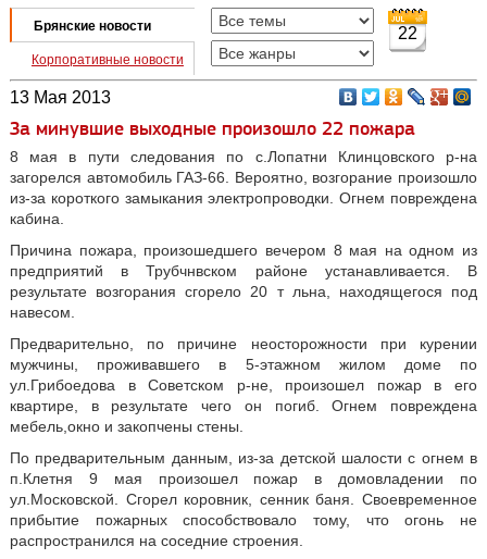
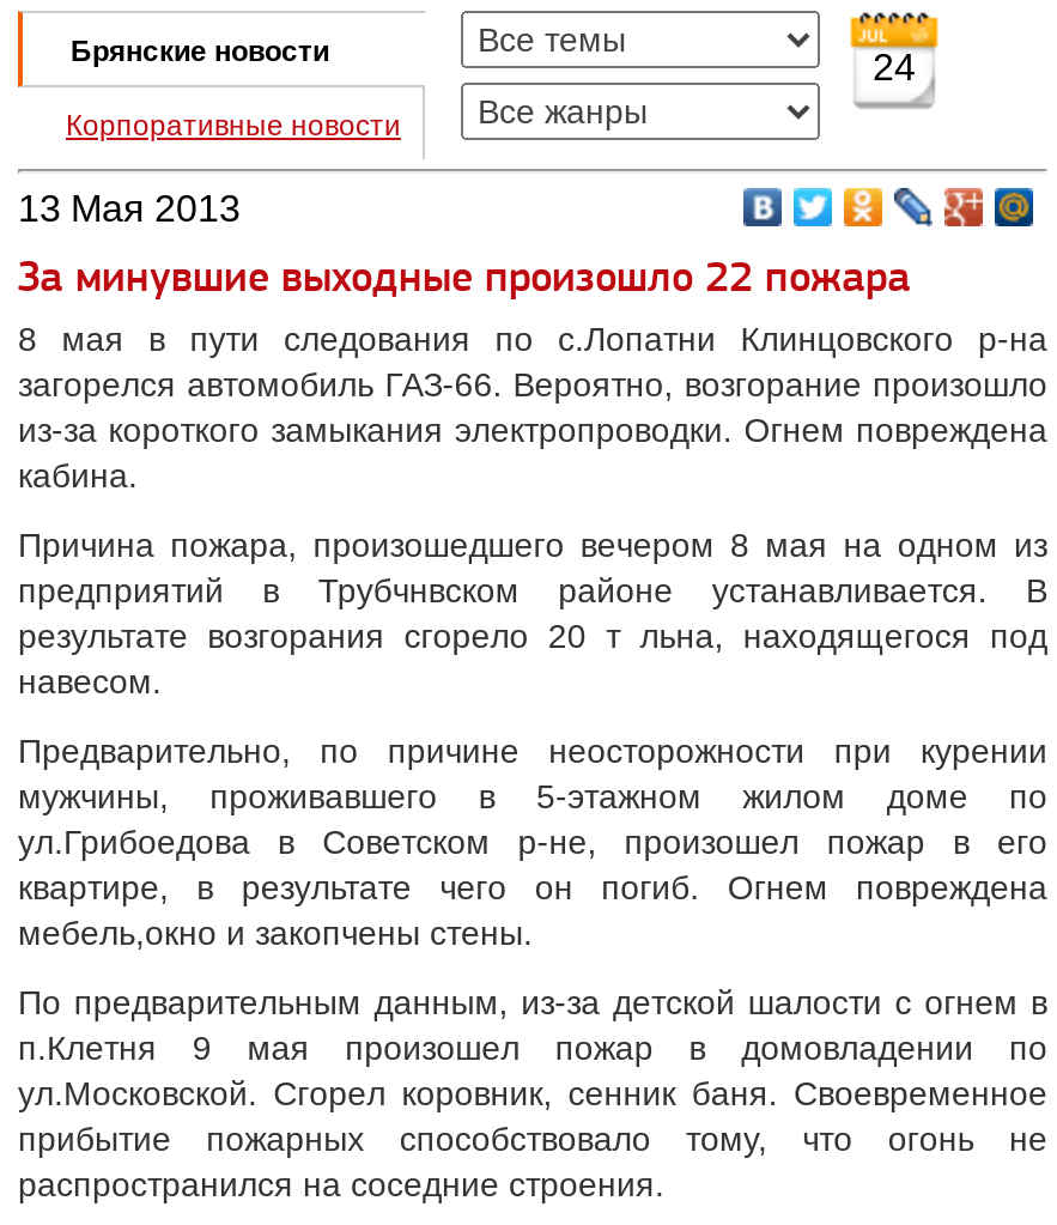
- 22
+ 24
